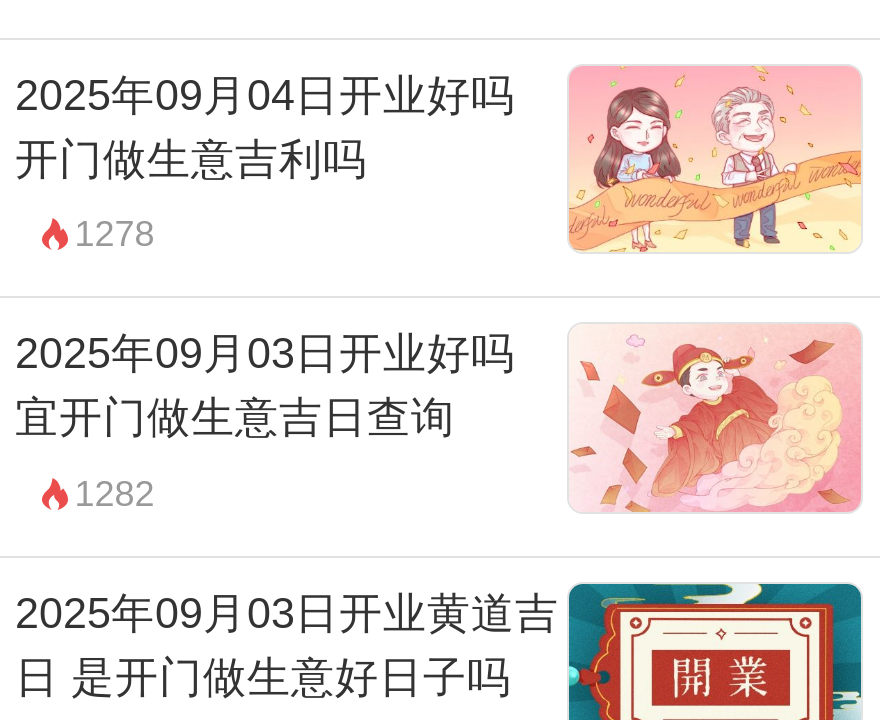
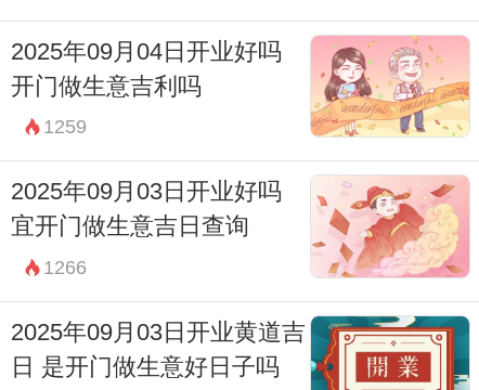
- 1278
+ 1259

- 1282
+ 1266
